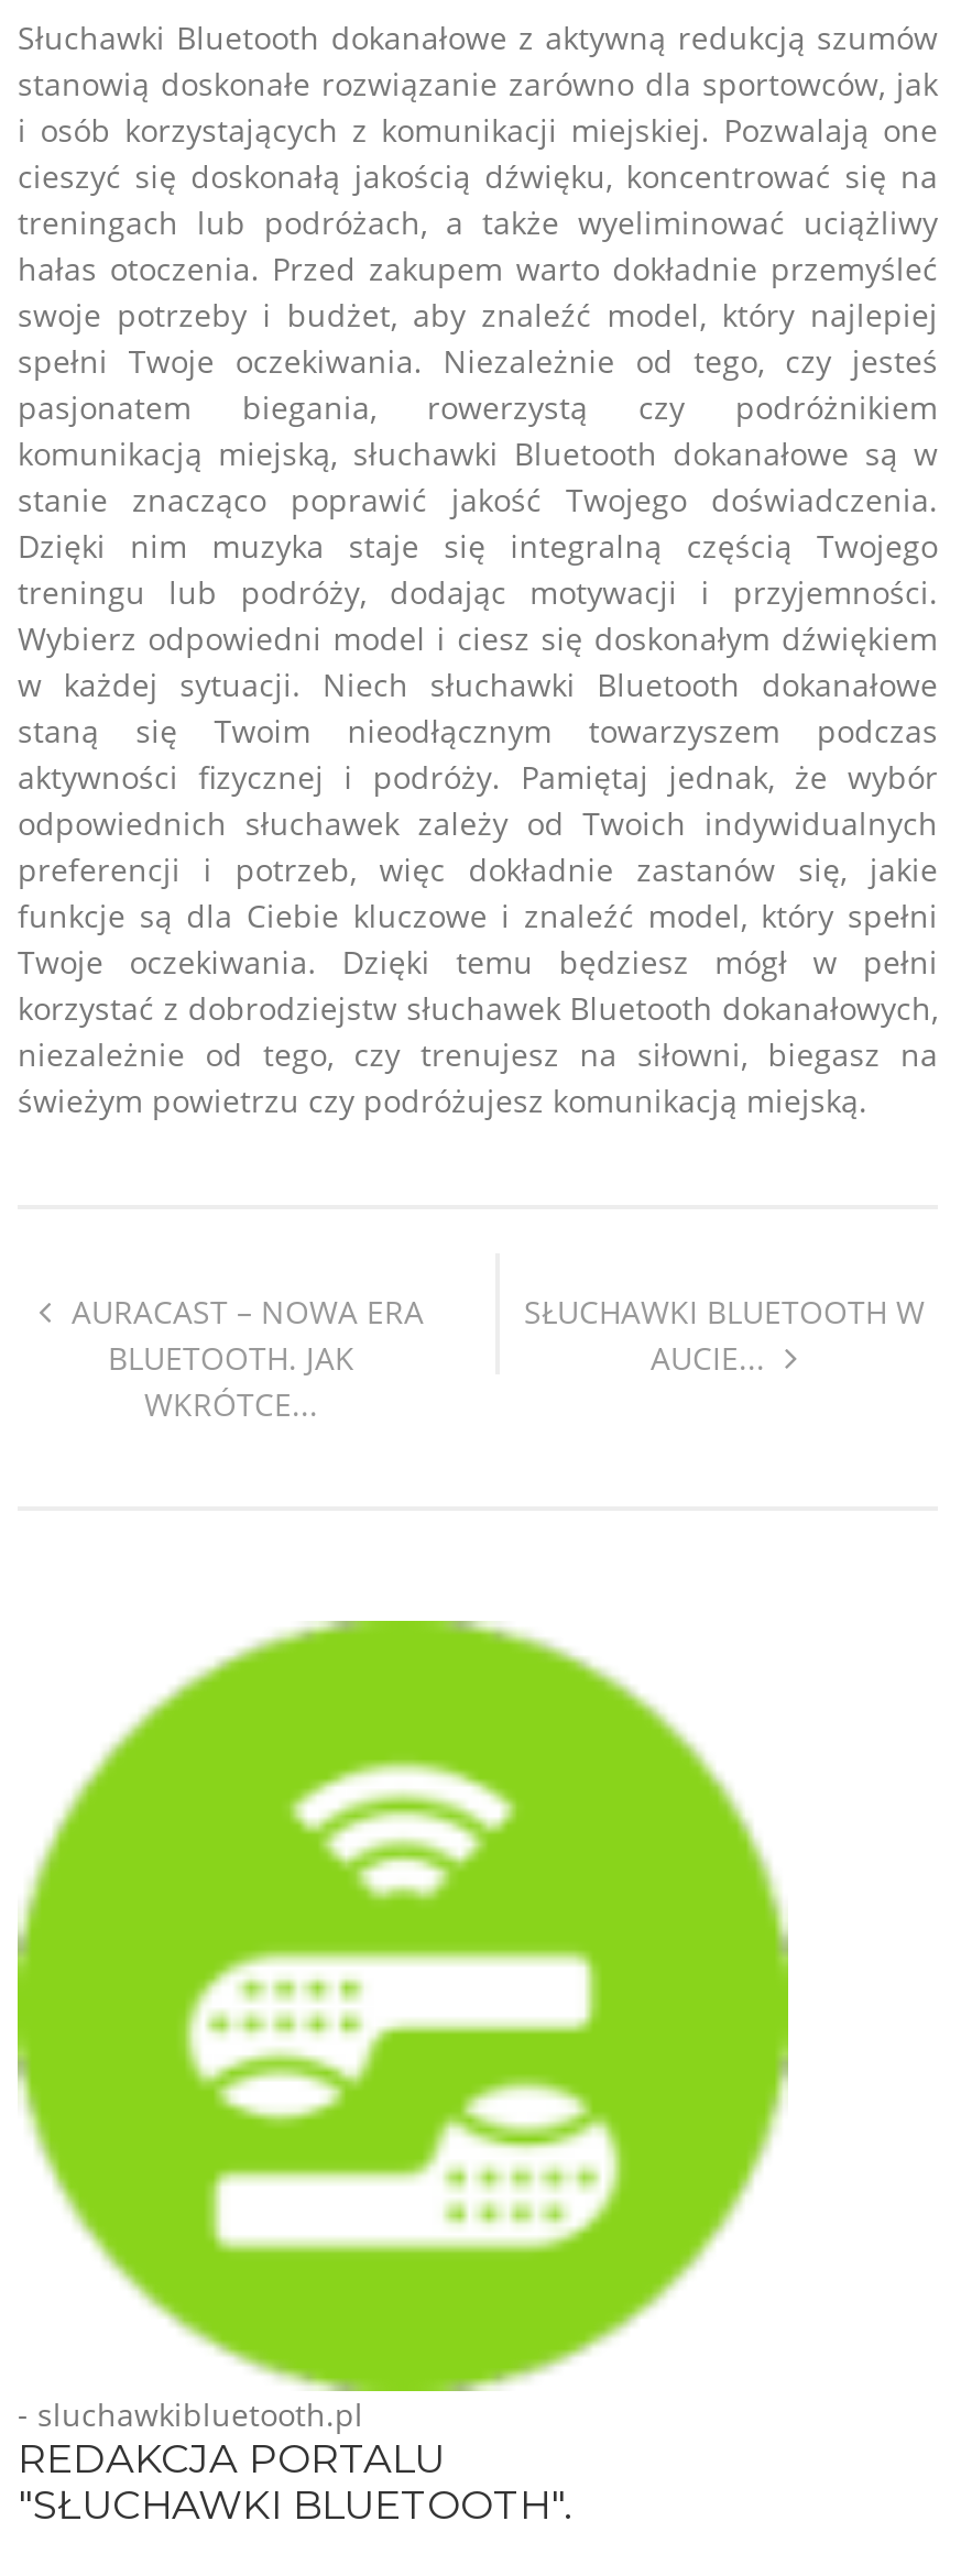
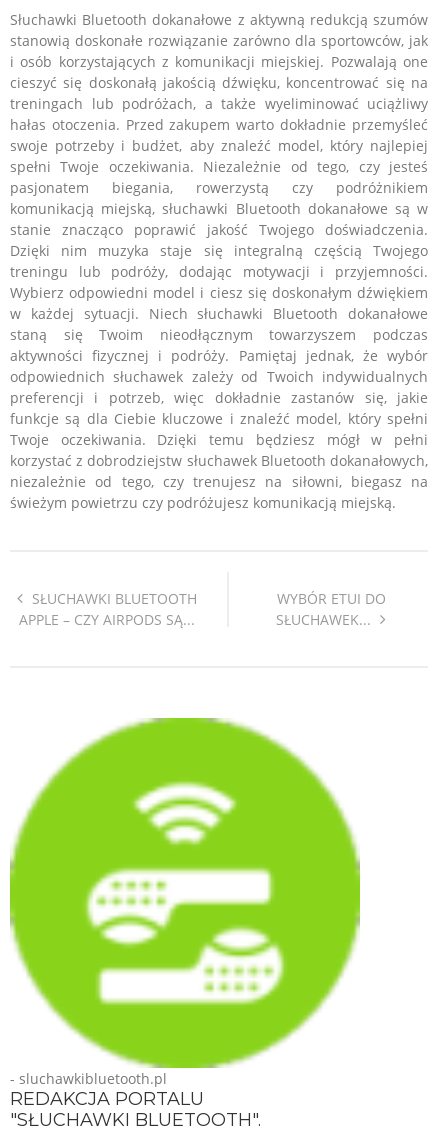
- AURACAST – NOWA ERA
- BLUETOOTH. JAK
- WKRÓTCE...
+ SŁUCHAWKI BLUETOOTH
+ APPLE – CZY AIRPODS SĄ...

- SŁUCHAWKI BLUETOOTH W
- AUCIE...
+ WYBÓR ETUI DO
+ SŁUCHAWEK...
